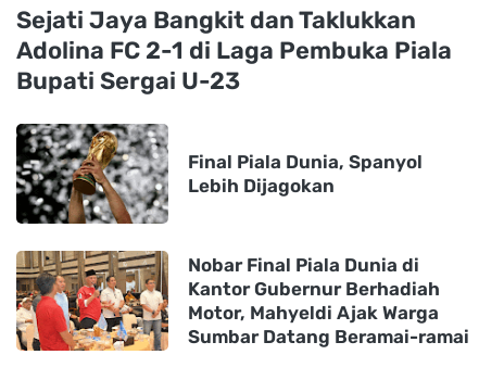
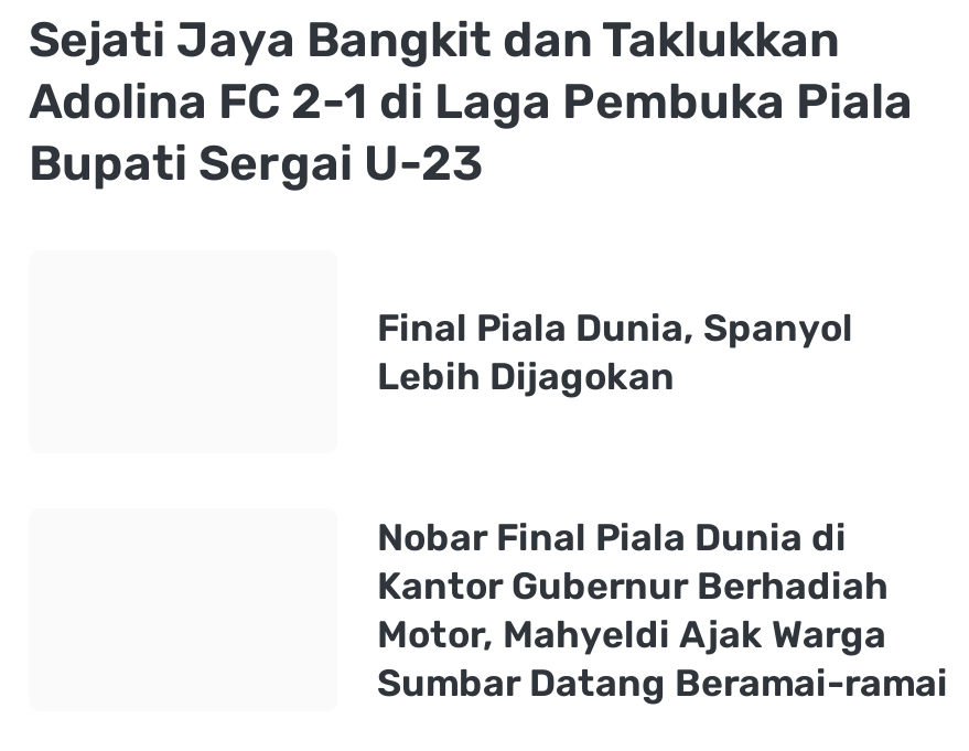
- [image]

- [image]
